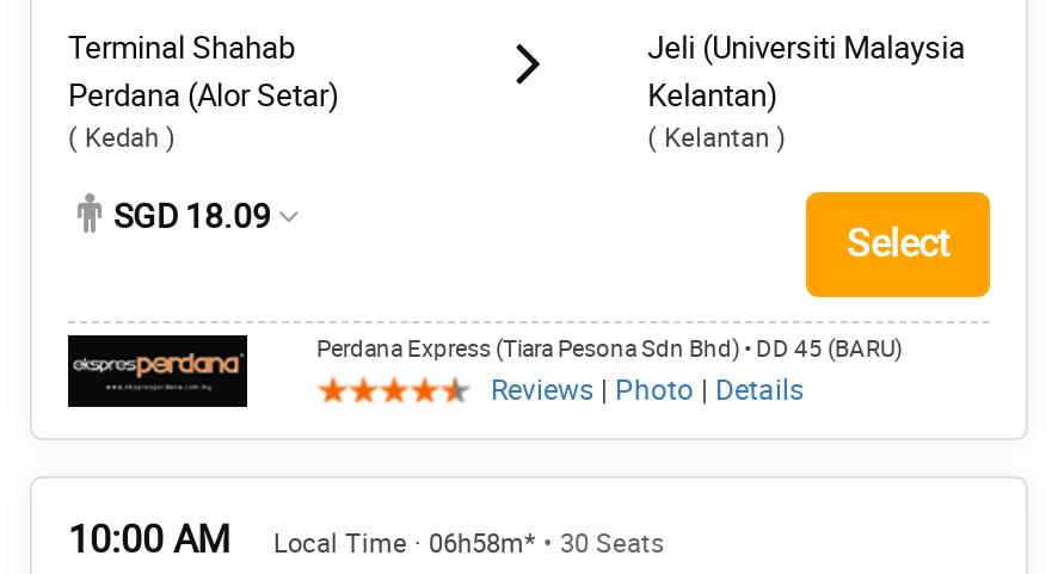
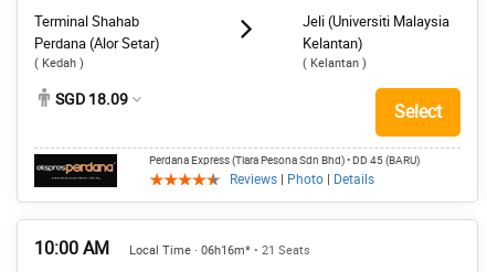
- Local Time · 06h58m* • 30 Seats
+ Local Time · 06h16m* • 21 Seats
